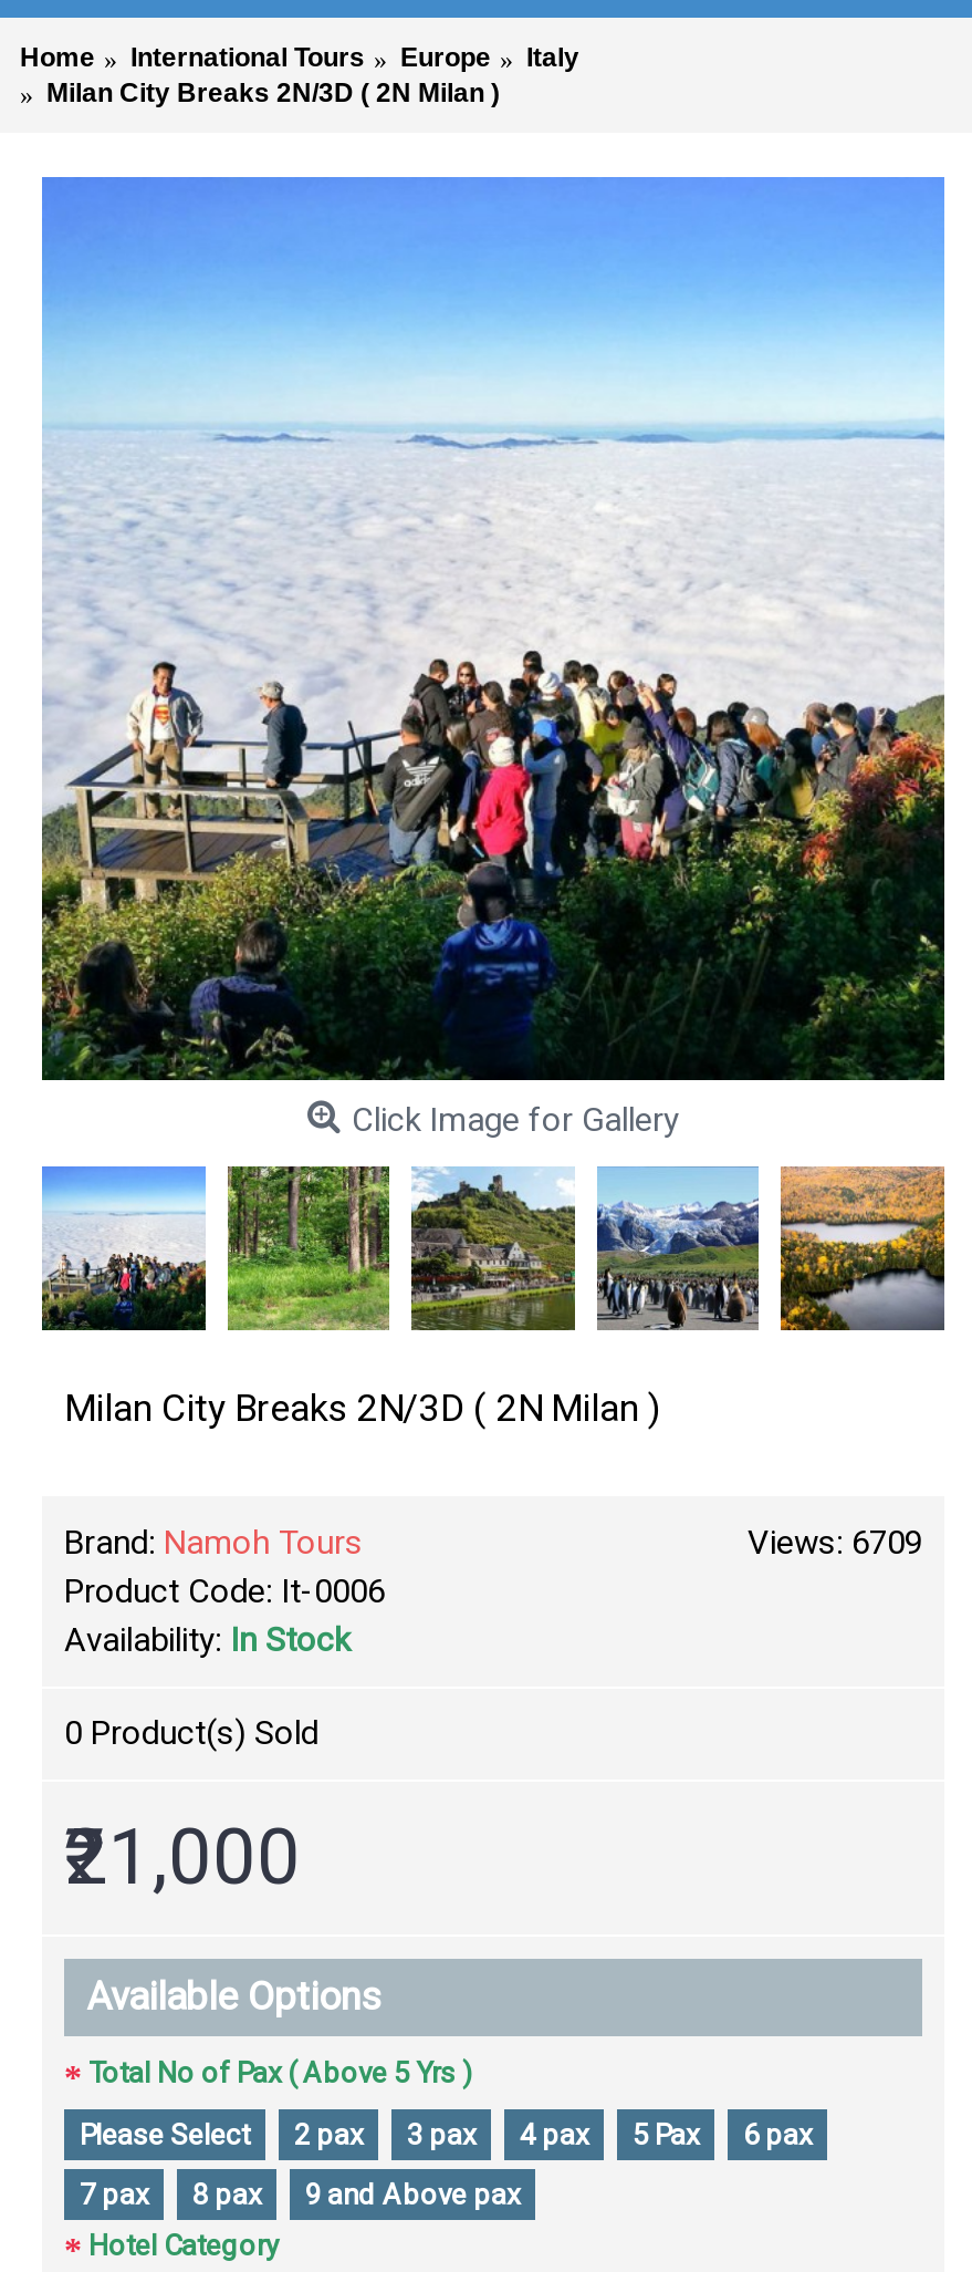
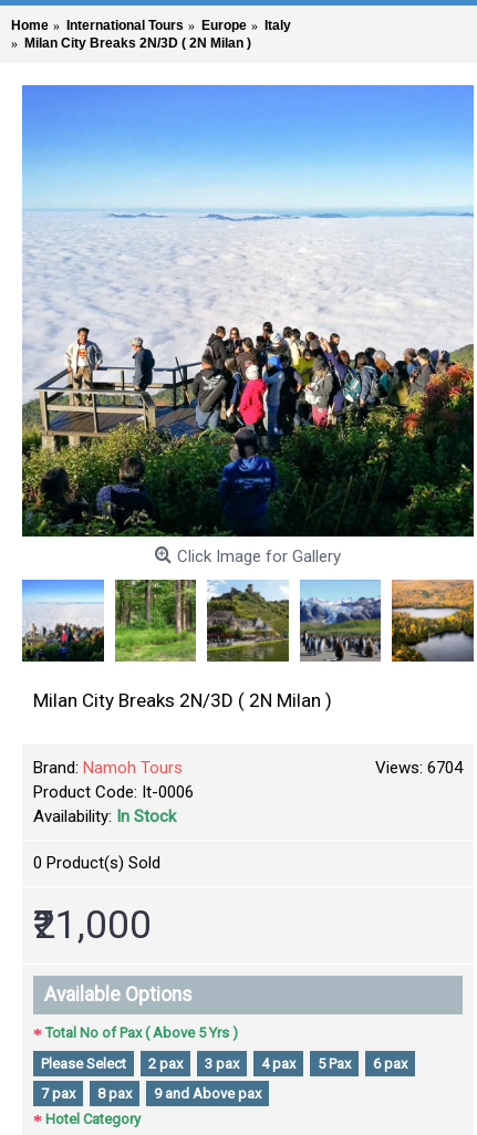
- Views: 6709
+ Views: 6704
